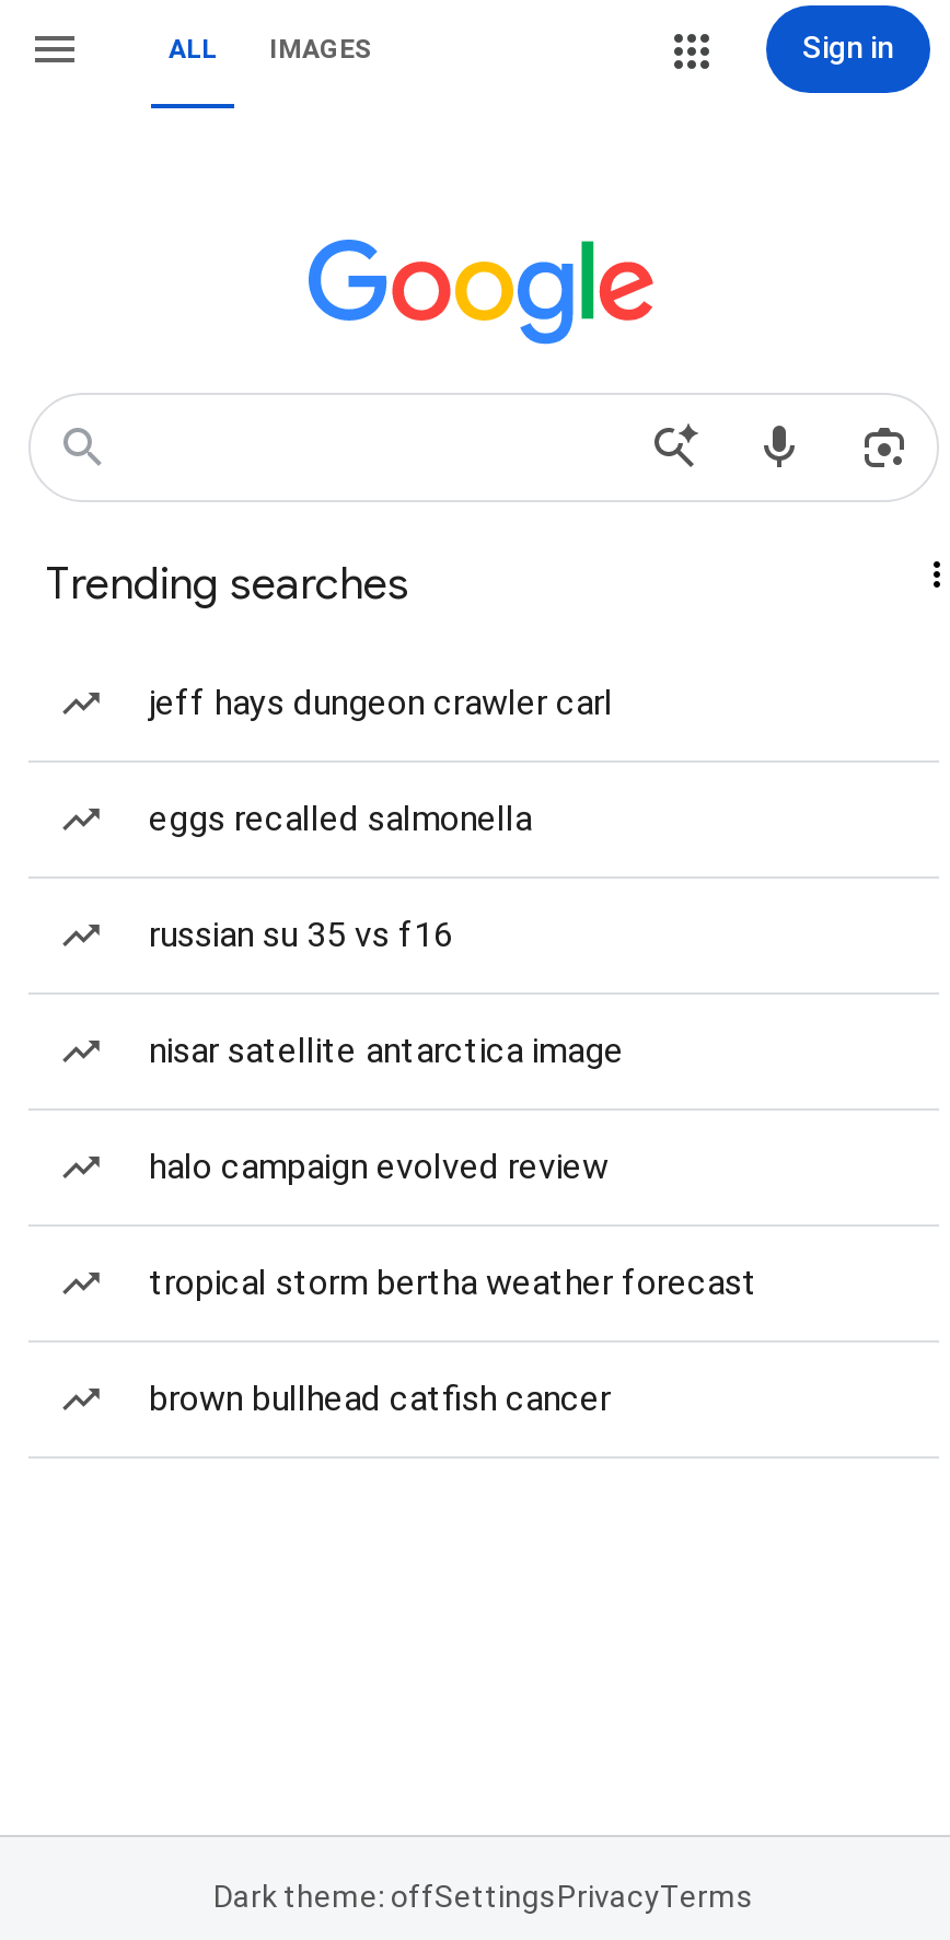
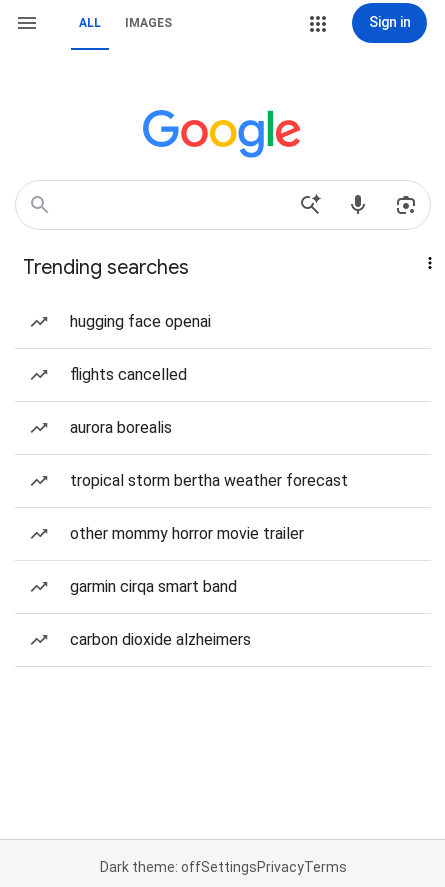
- jeff hays dungeon crawler carl
- eggs recalled salmonella
- russian su 35 vs f16
- nisar satellite antarctica image
- halo campaign evolved review
+ hugging face openai
+ flights cancelled
+ aurora borealis

moved up: tropical storm bertha weather forecast

- brown bullhead catfish cancer
+ other mommy horror movie trailer
+ garmin cirqa smart band
+ carbon dioxide alzheimers
